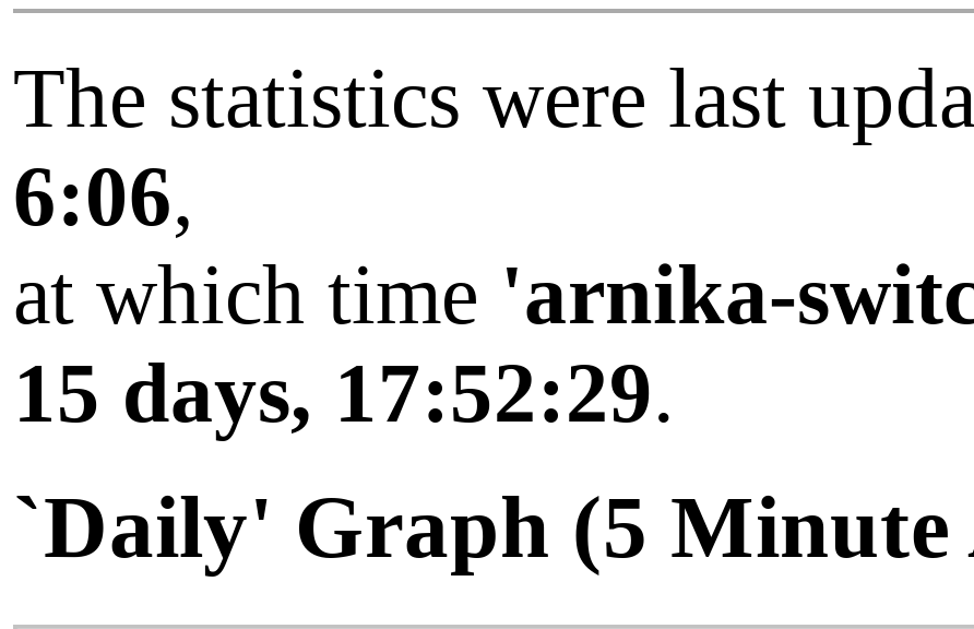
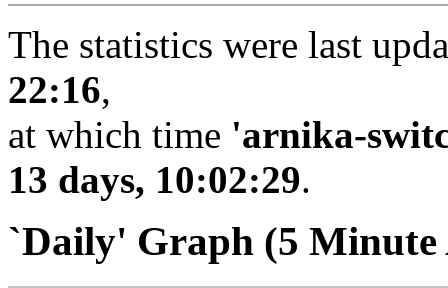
- 6:06,
+ 22:16,

- 15 days, 17:52:29.
+ 13 days, 10:02:29.
